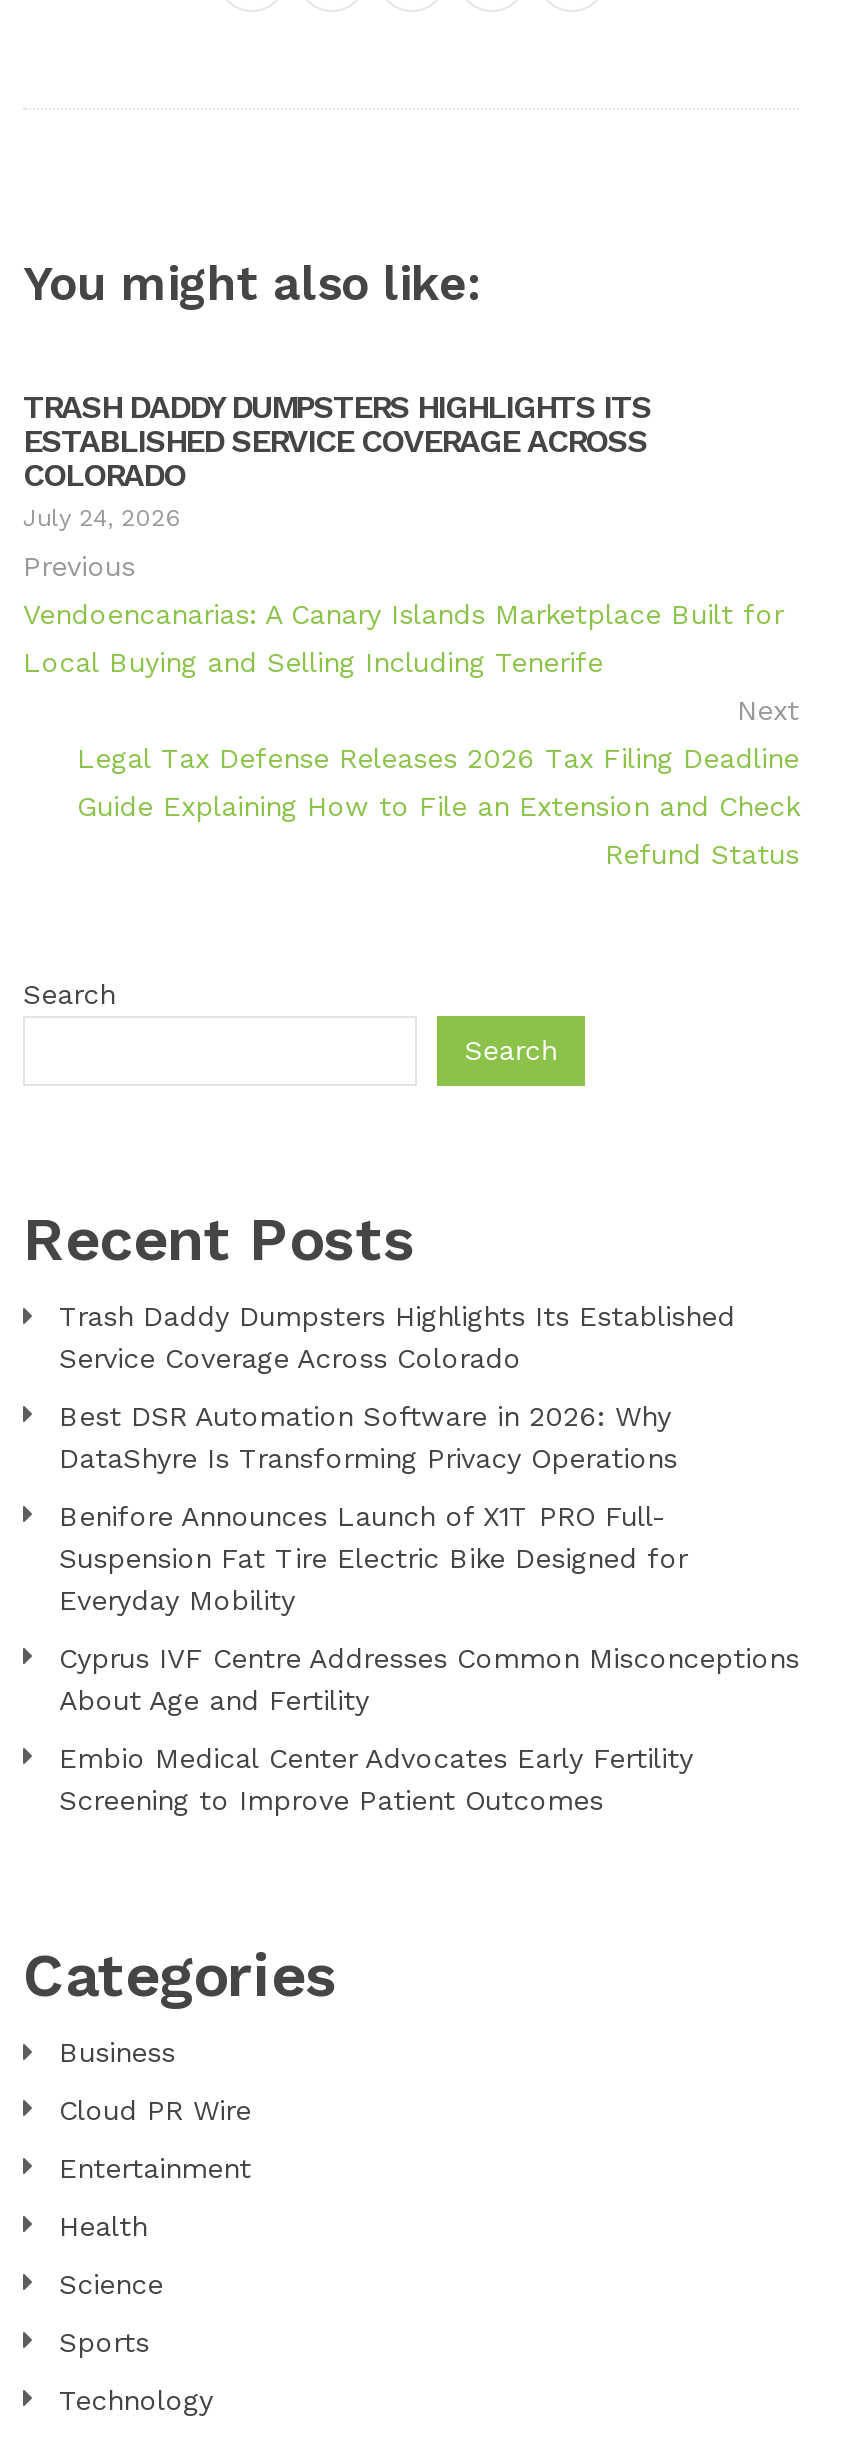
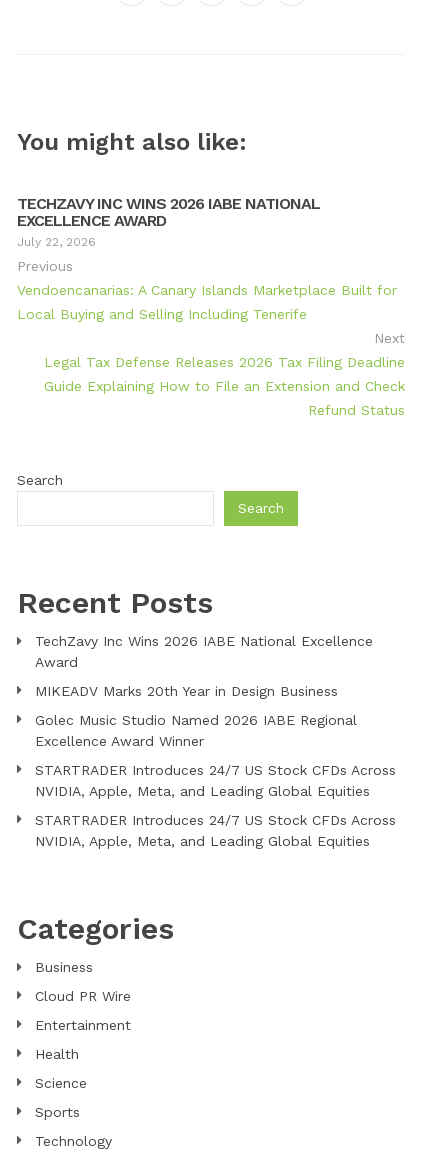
- TRASH DADDY DUMPSTERS HIGHLIGHTS ITS
- ESTABLISHED SERVICE COVERAGE ACROSS
- COLORADO
- July 24, 2026
+ TECHZAVY INC WINS 2026 IABE NATIONAL
+ EXCELLENCE AWARD
+ July 22, 2026

- Trash Daddy Dumpsters Highlights Its Established
- Service Coverage Across Colorado
+ TechZavy Inc Wins 2026 IABE National Excellence
+ Award

- Best DSR Automation Software in 2026: Why
- DataShyre Is Transforming Privacy Operations
+ MIKEADV Marks 20th Year in Design Business

- Benifore Announces Launch of X1T PRO Full-
- Suspension Fat Tire Electric Bike Designed for
- Everyday Mobility
+ Golec Music Studio Named 2026 IABE Regional
+ Excellence Award Winner

- Cyprus IVF Centre Addresses Common Misconceptions
- About Age and Fertility
+ STARTRADER Introduces 24/7 US Stock CFDs Across
+ NVIDIA, Apple, Meta, and Leading Global Equities

- Embio Medical Center Advocates Early Fertility
- Screening to Improve Patient Outcomes
+ STARTRADER Introduces 24/7 US Stock CFDs Across
+ NVIDIA, Apple, Meta, and Leading Global Equities
